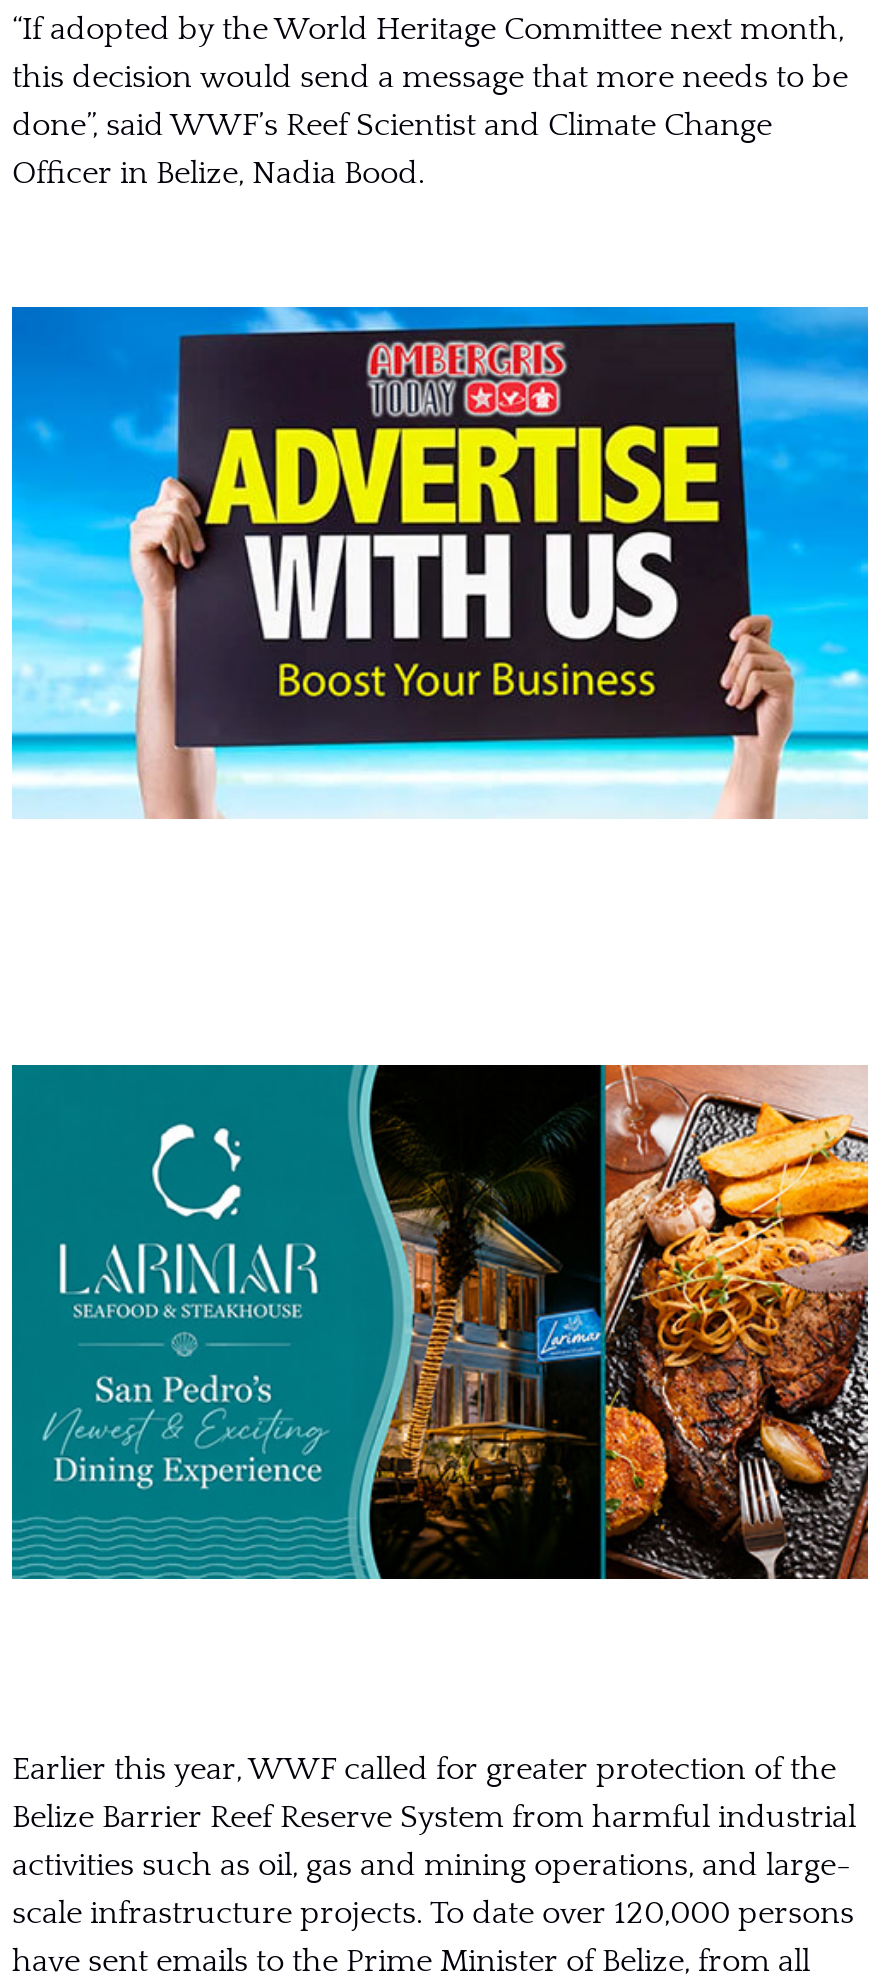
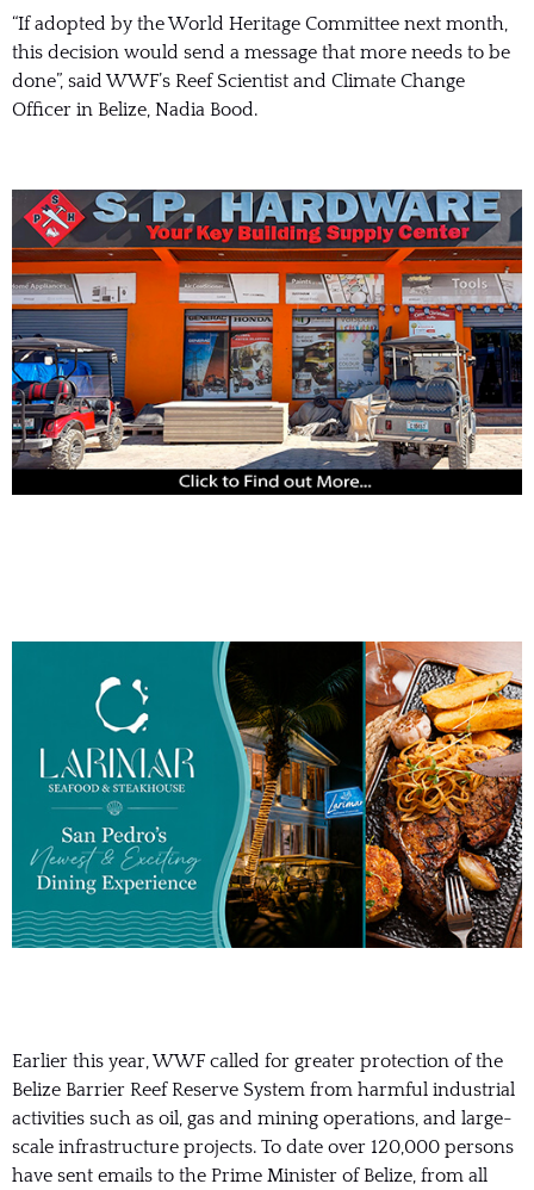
- [image]
+ [image]
